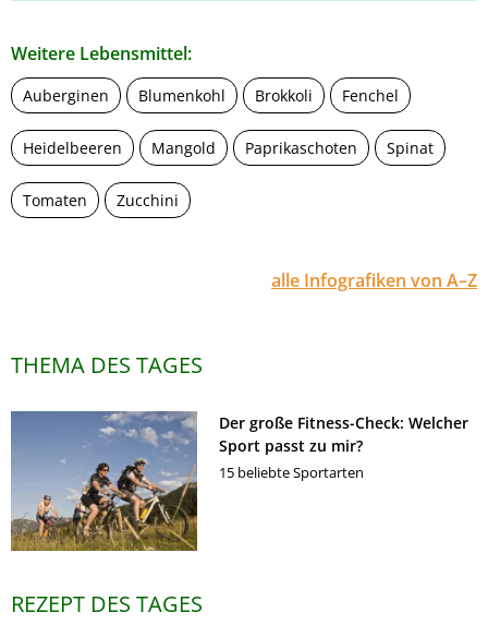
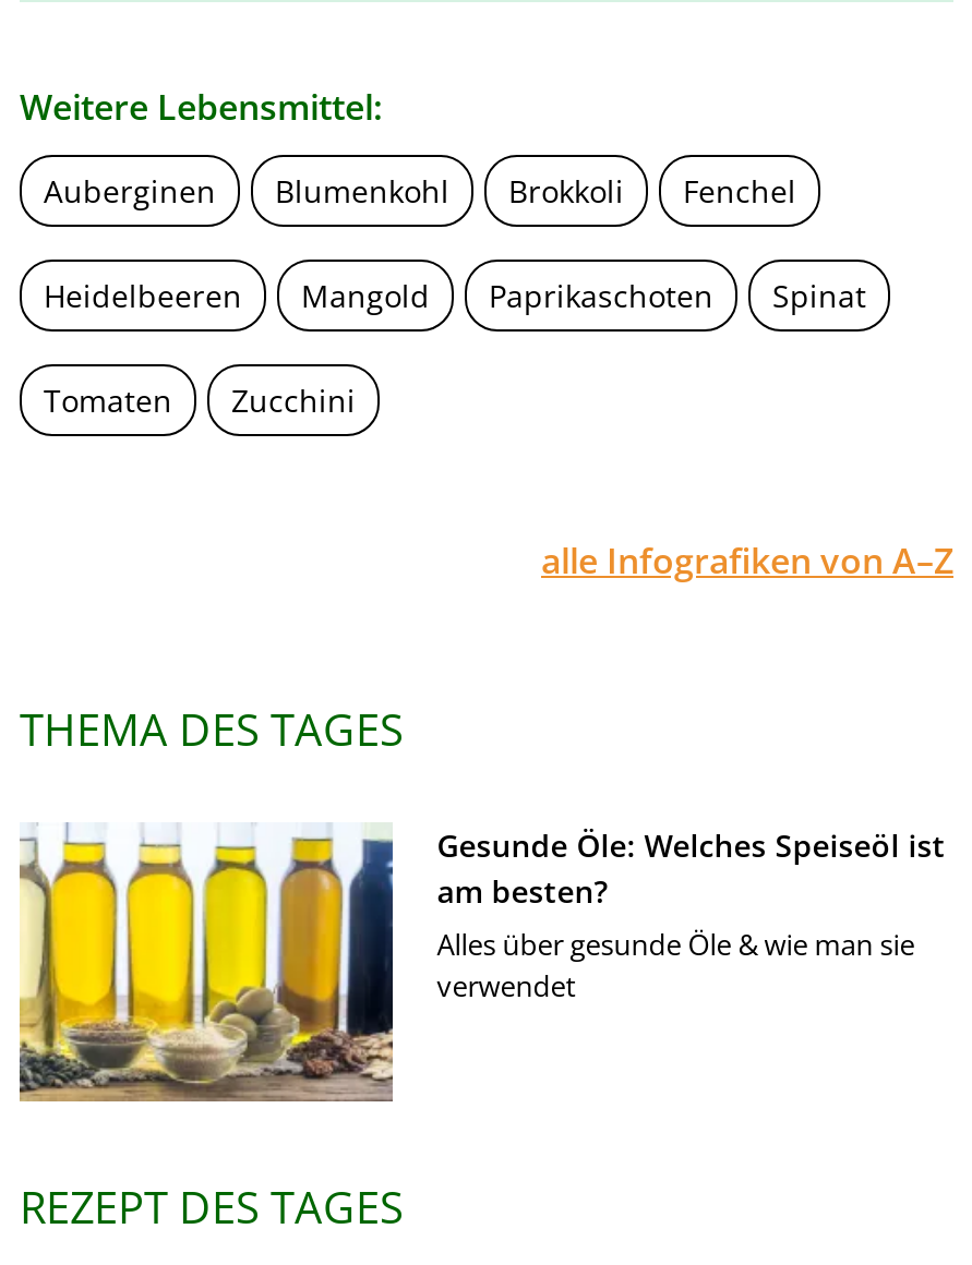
- [image]
- Der große Fitness-Check: Welcher
- Sport passt zu mir?
- 15 beliebte Sportarten
+ [image]
+ Gesunde Öle: Welches Speiseöl ist
+ am besten?
+ Alles über gesunde Öle & wie man sie
+ verwendet
